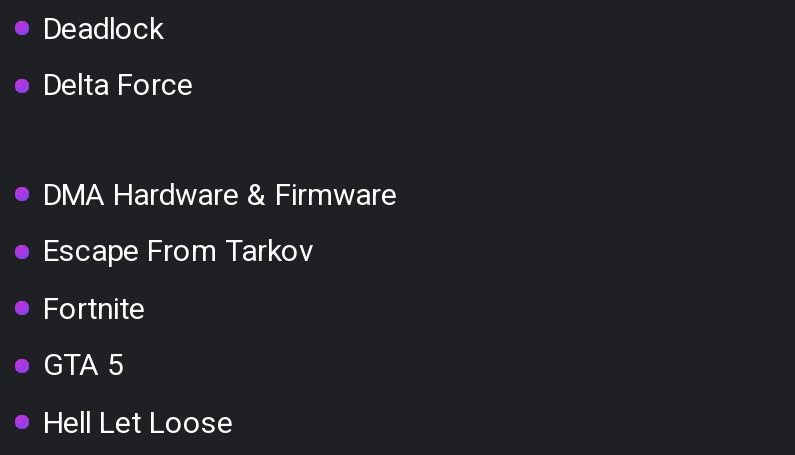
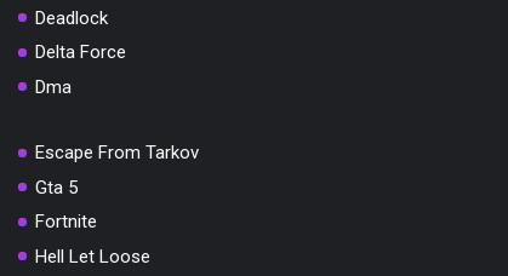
- DMA Hardware & Firmware
+ Dma

+ Gta 5

moved down: Fortnite

- GTA 5
